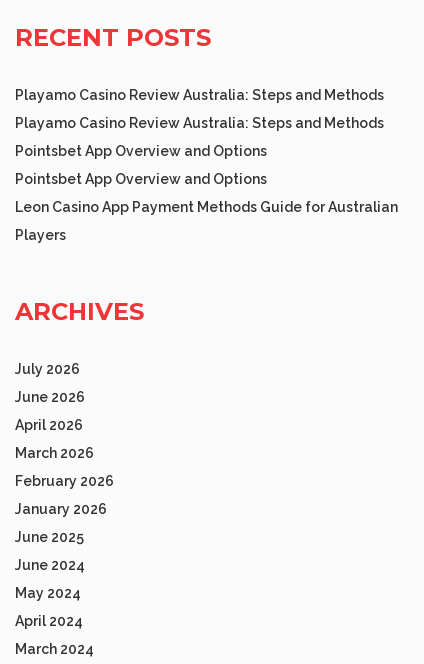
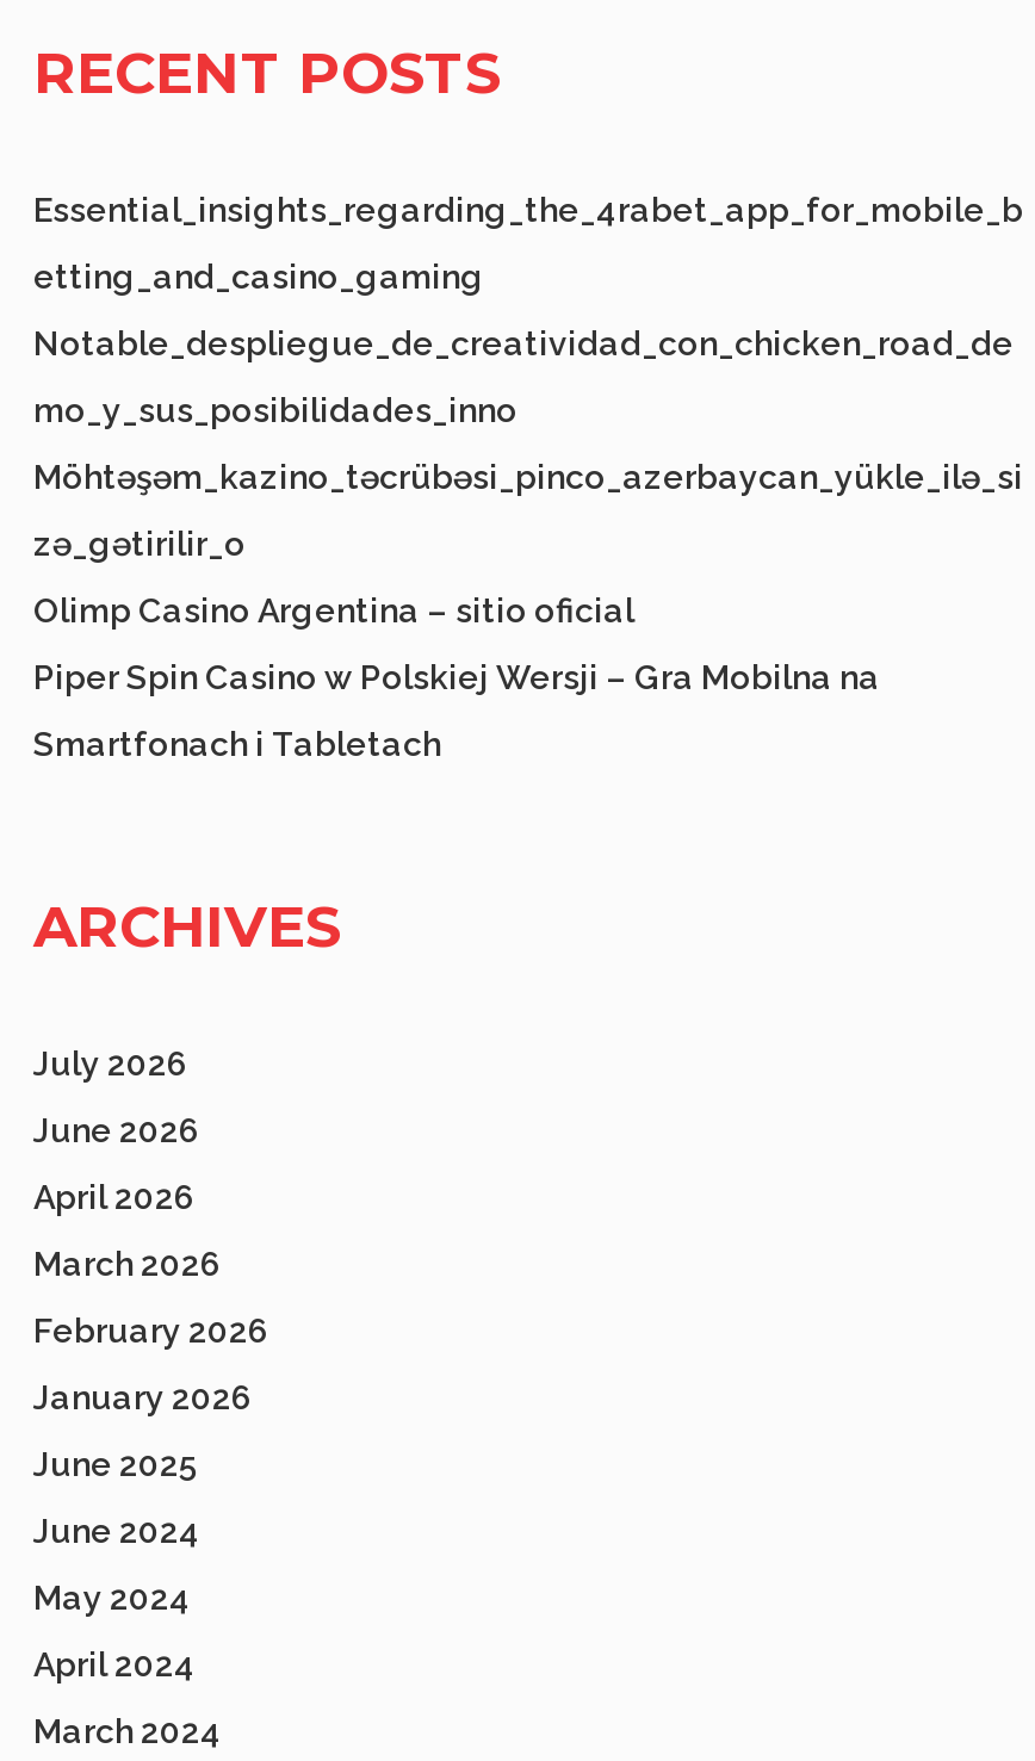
- Playamo Casino Review Australia: Steps and Methods
- Playamo Casino Review Australia: Steps and Methods
- Pointsbet App Overview and Options
- Pointsbet App Overview and Options
- Leon Casino App Payment Methods Guide for Australian
- Players
+ Essential_insights_regarding_the_4rabet_app_for_mobile_b
+ etting_and_casino_gaming
+ Notable_despliegue_de_creatividad_con_chicken_road_de
+ mo_y_sus_posibilidades_inno
+ Möhtəşəm_kazino_təcrübəsi_pinco_azerbaycan_yükle_ilə_si
+ zə_gətirilir_o
+ Olimp Casino Argentina – sitio oficial
+ Piper Spin Casino w Polskiej Wersji – Gra Mobilna na
+ Smartfonach i Tabletach
